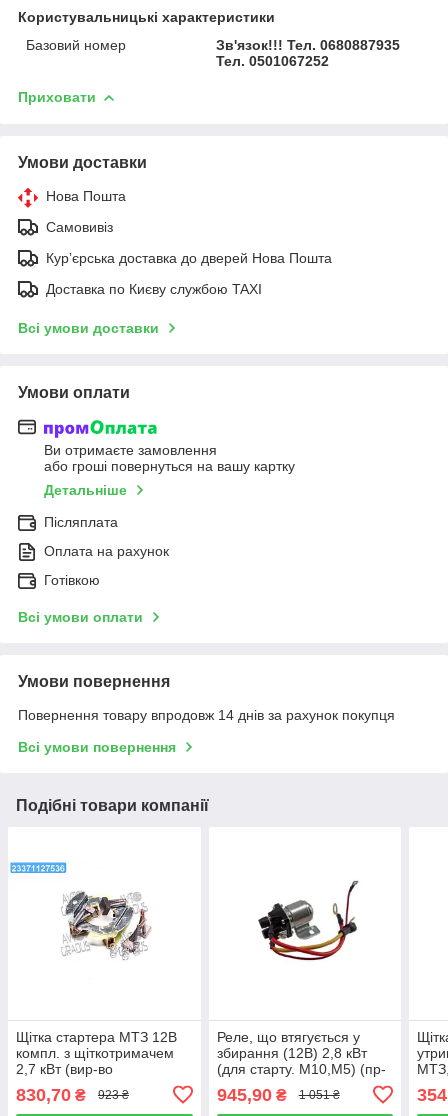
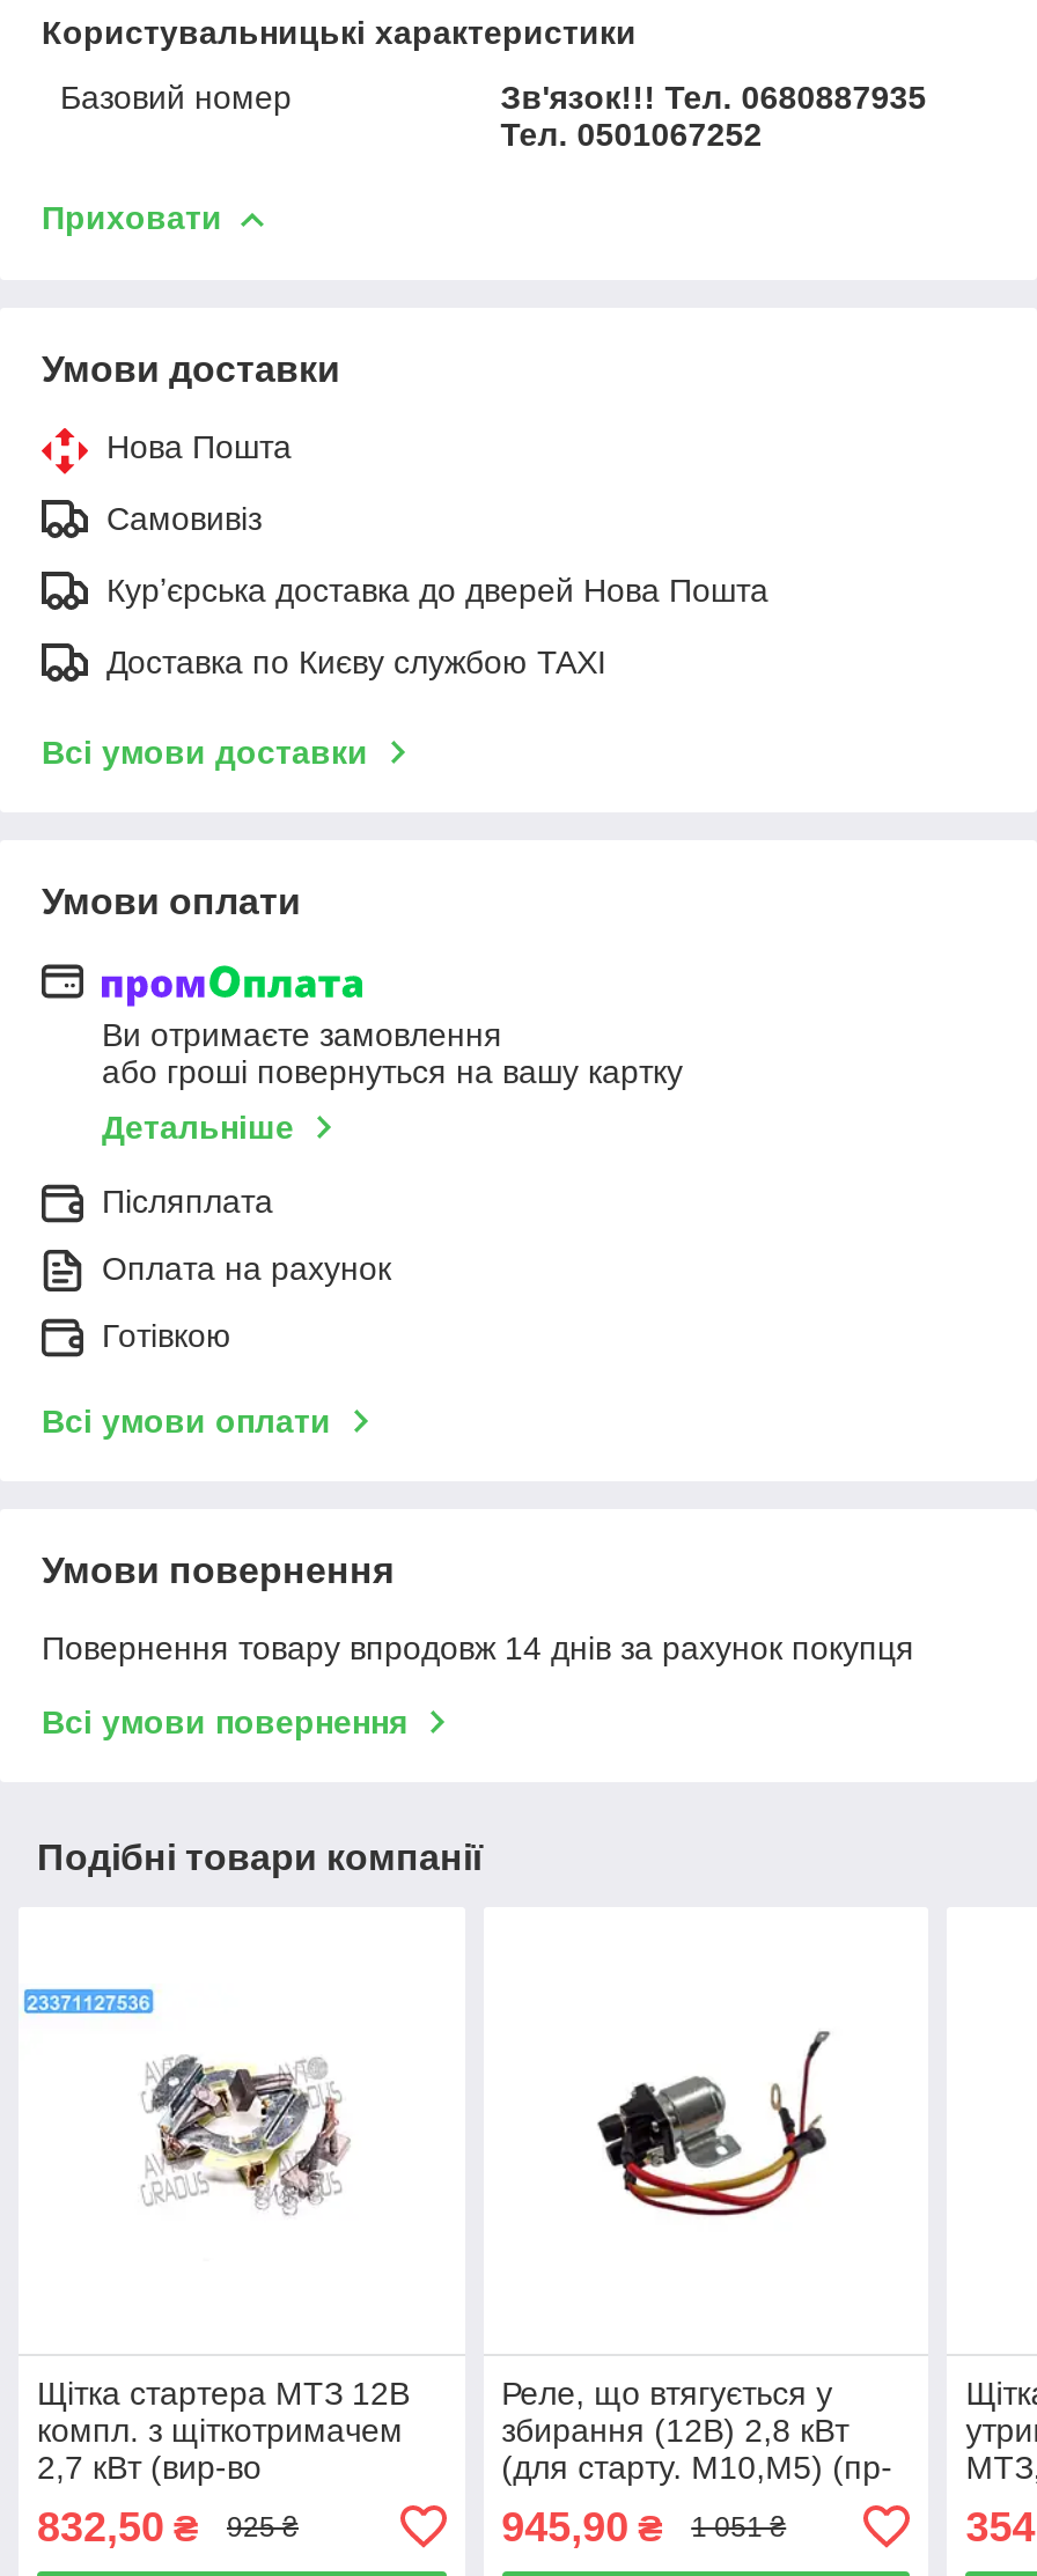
- 830,70 ₴
+ 832,50 ₴

- 923 ₴
+ 925 ₴
